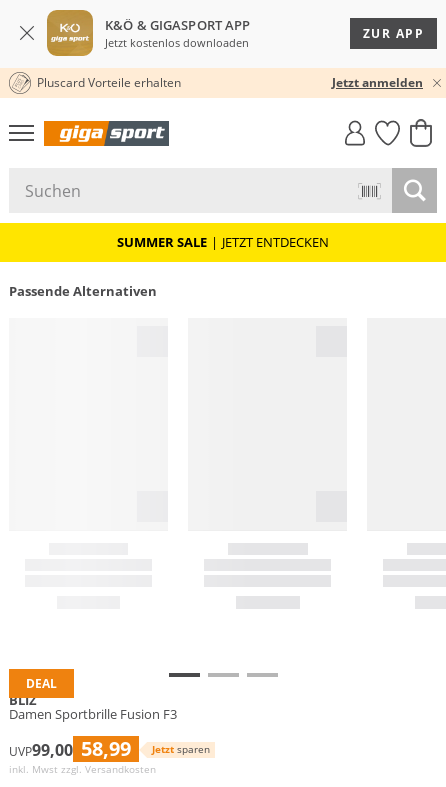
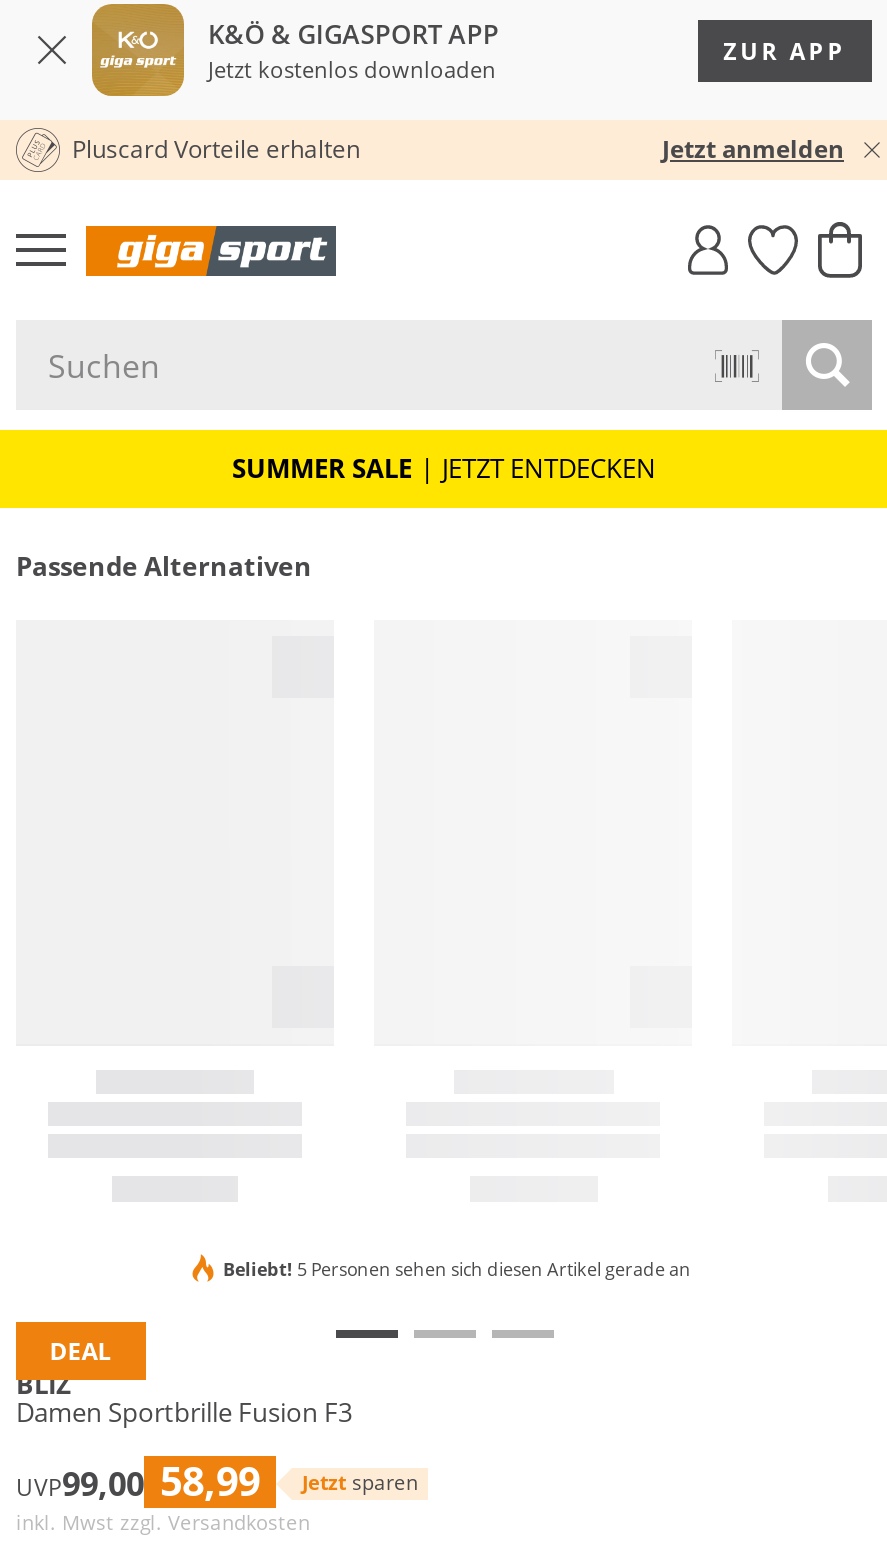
+ Beliebt! 5 Personen sehen sich diesen Artikel gerade an
